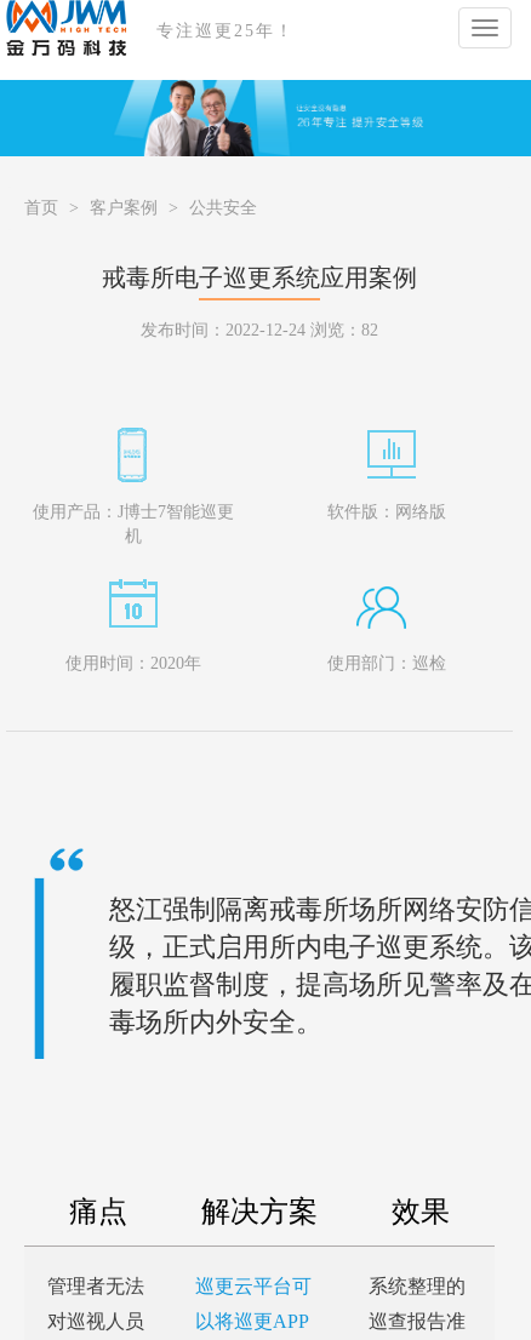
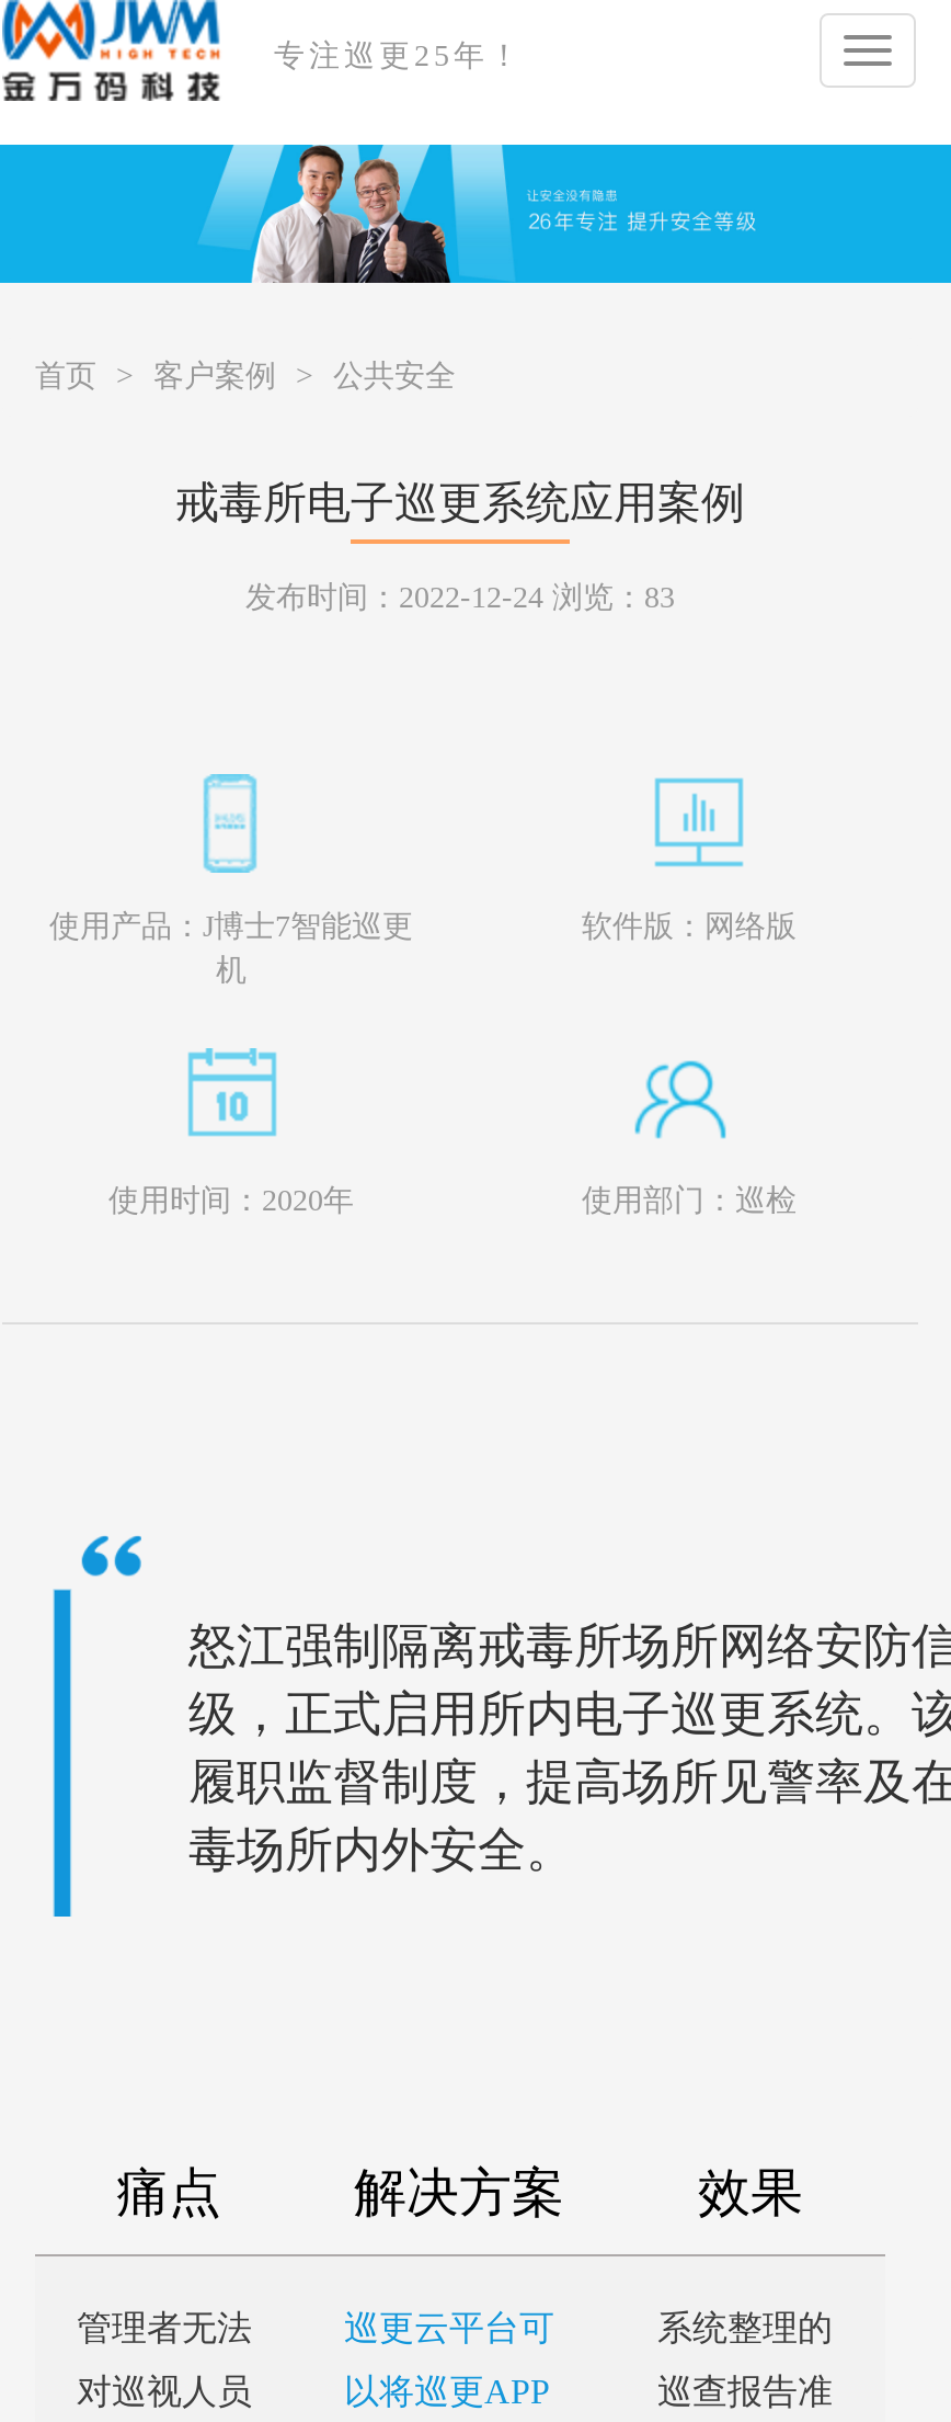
- 发布时间：2022-12-24 浏览：82
+ 发布时间：2022-12-24 浏览：83
